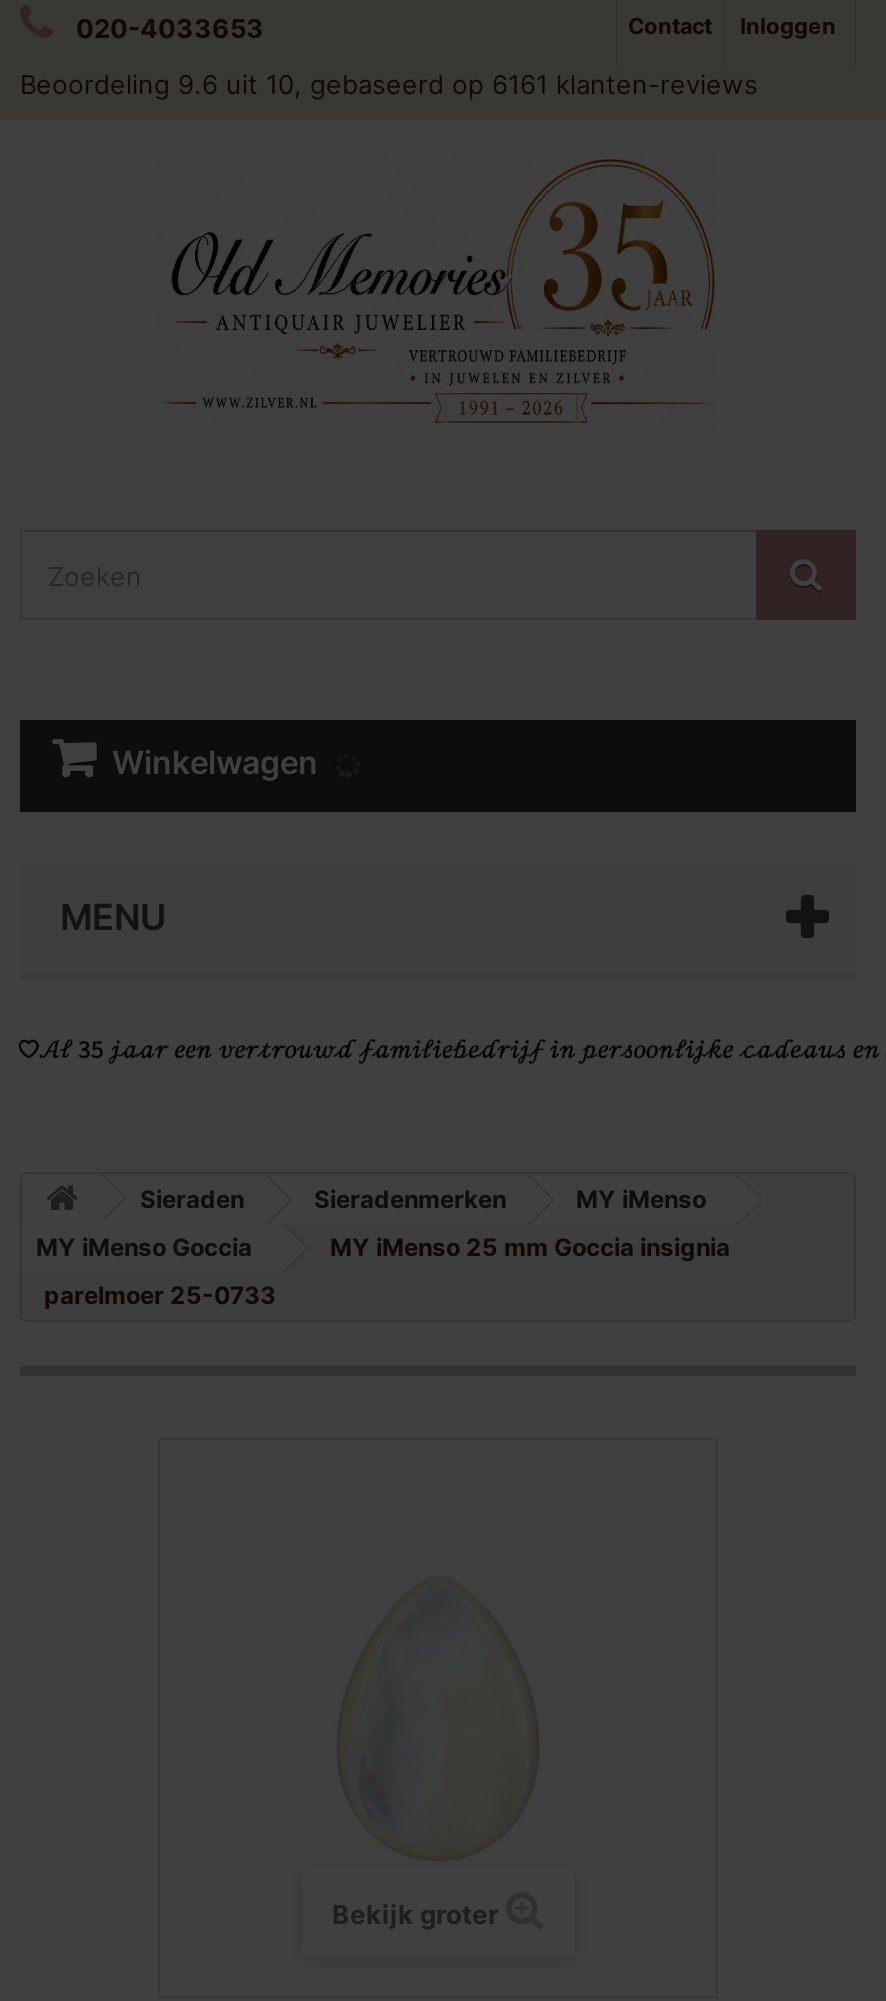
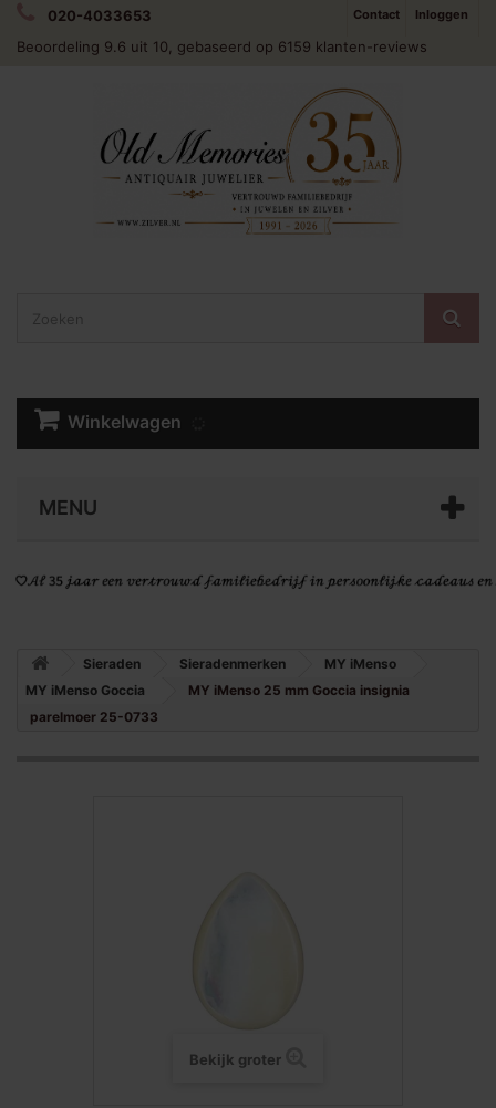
- Beoordeling 9.6 uit 10, gebaseerd op 6161 klanten-reviews
+ Beoordeling 9.6 uit 10, gebaseerd op 6159 klanten-reviews
